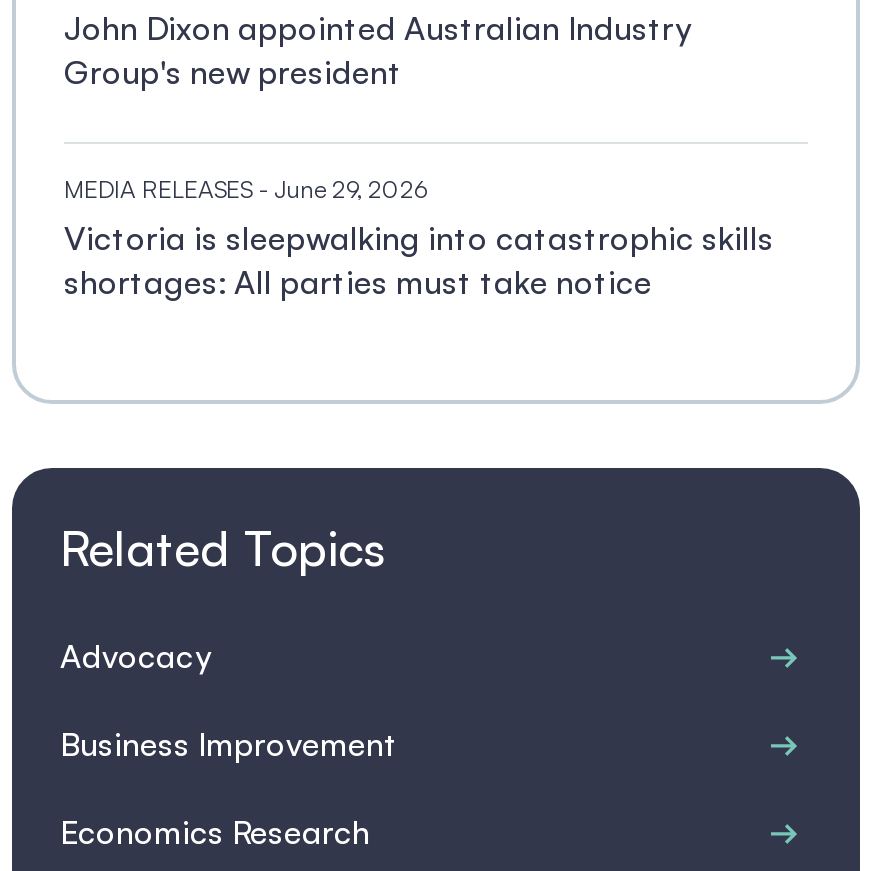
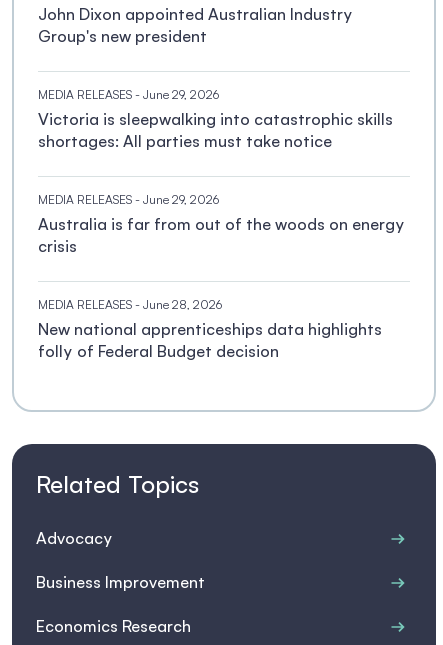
+ MEDIA RELEASES - June 29, 2026
+ Australia is far from out of the woods on energy
+ crisis
+ MEDIA RELEASES - June 28, 2026
+ New national apprenticeships data highlights
+ folly of Federal Budget decision
